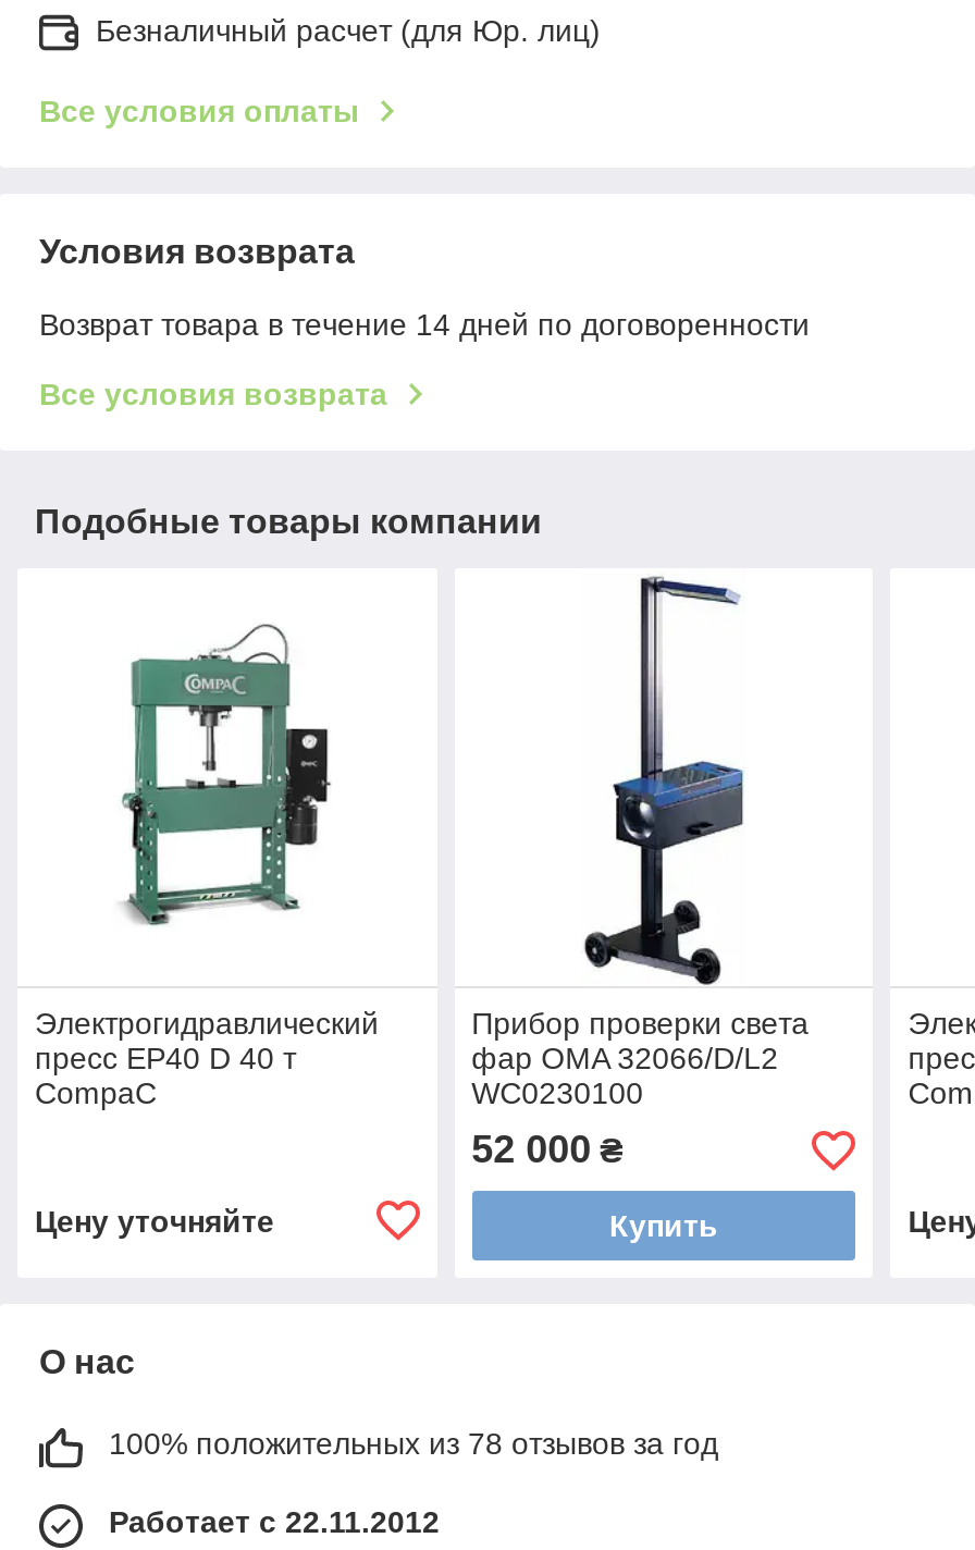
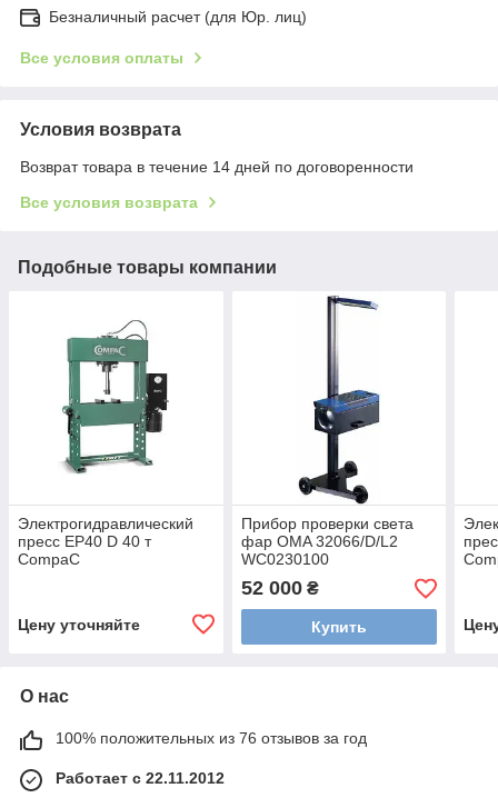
- 100% положительных из 78 отзывов за год
+ 100% положительных из 76 отзывов за год
